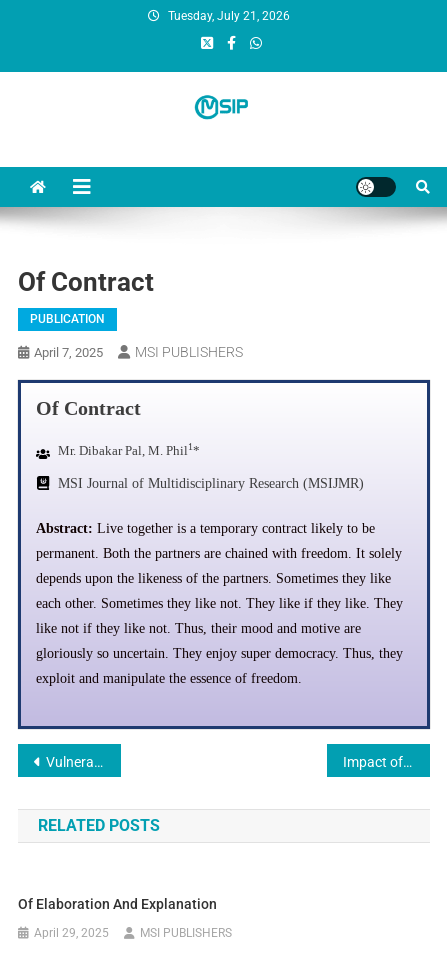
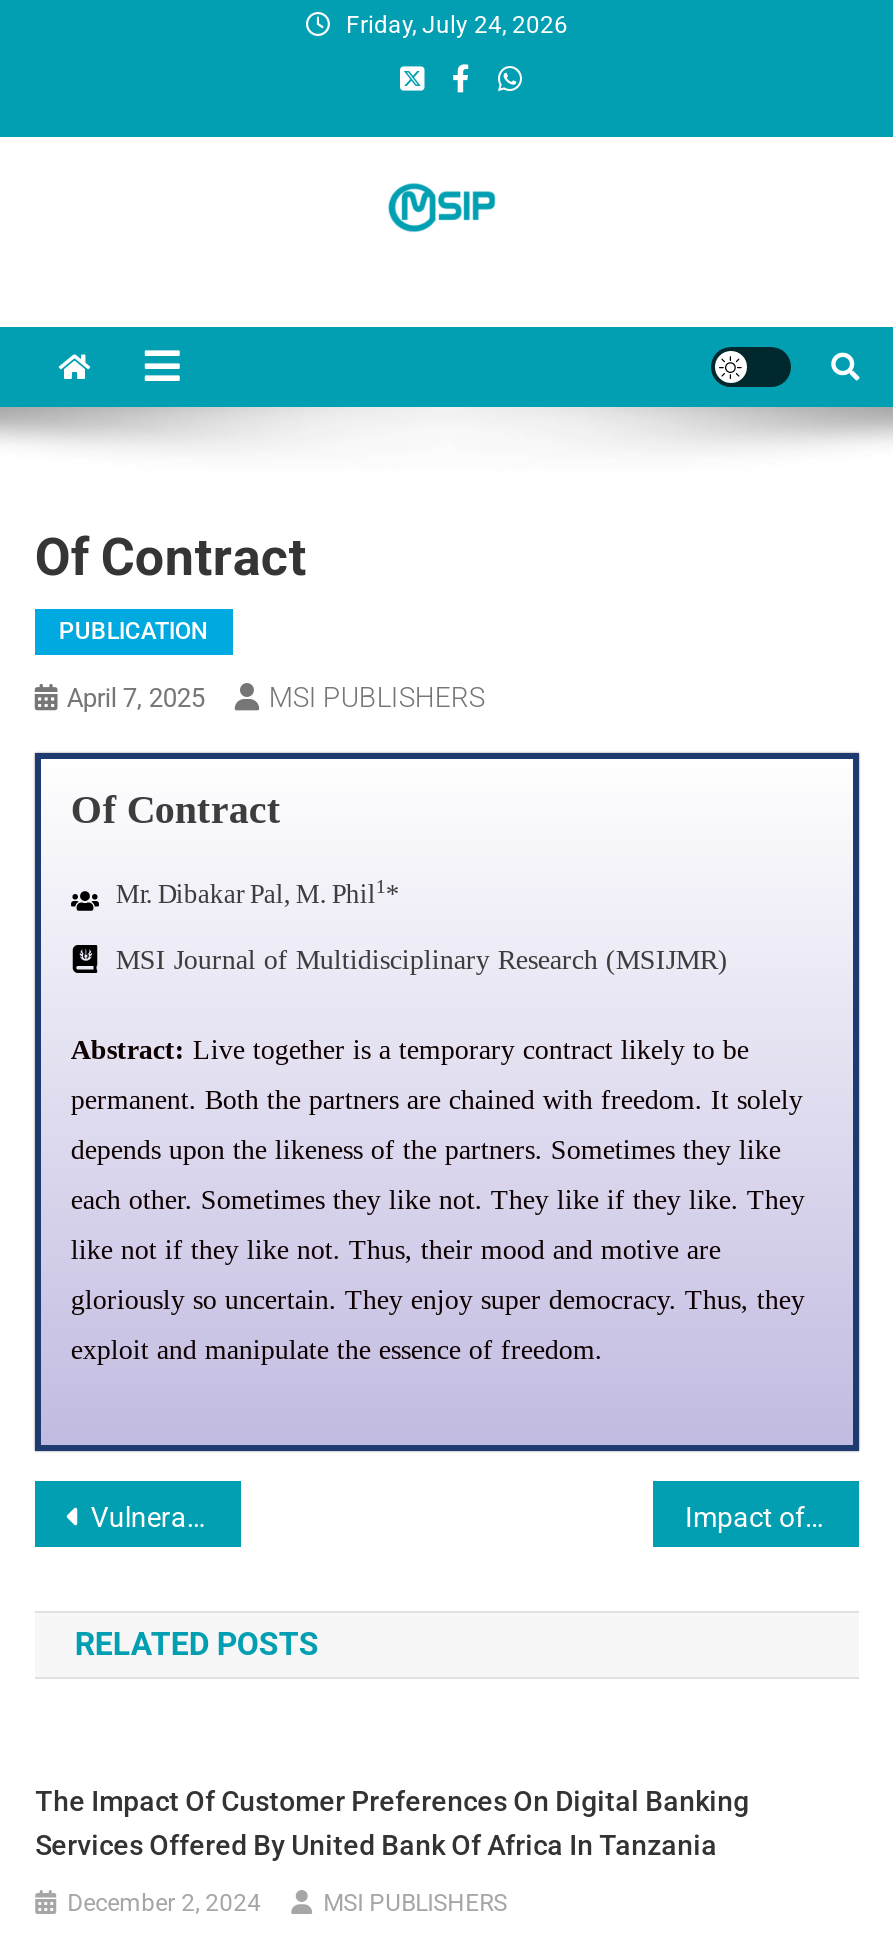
- Tuesday, July 21, 2026
+ Friday, July 24, 2026

- Of Elaboration And Explanation
+ The Impact Of Customer Preferences On Digital Banking
+ Services Offered By United Bank Of Africa In Tanzania

- April 29, 2025
+ December 2, 2024
